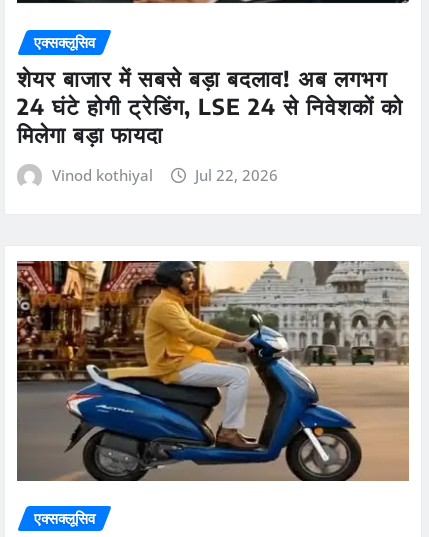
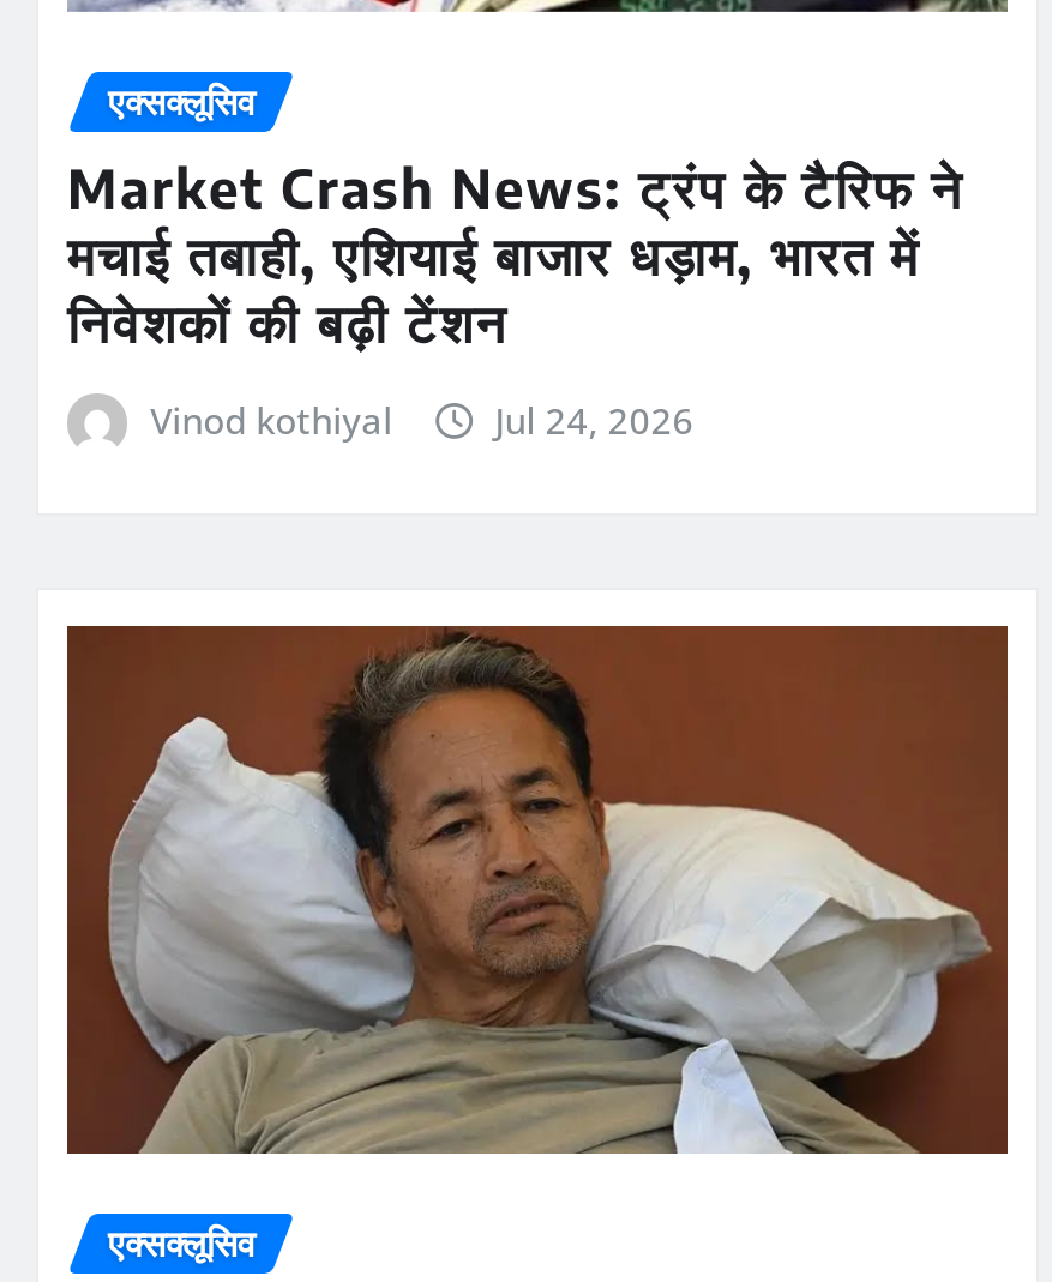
- शेयर बाजार में सबसे बड़ा बदलाव! अब लगभग
- 24 घंटे होगी ट्रेडिंग, LSE 24 से निवेशकों को
- मिलेगा बड़ा फायदा
+ Market Crash News: ट्रंप के टैरिफ ने
+ मचाई तबाही, एशियाई बाजार धड़ाम, भारत में
+ निवेशकों की बढ़ी टेंशन

- Jul 22, 2026
+ Jul 24, 2026

- [image]
+ [image]
